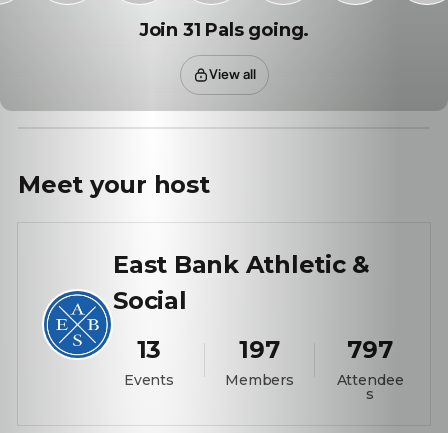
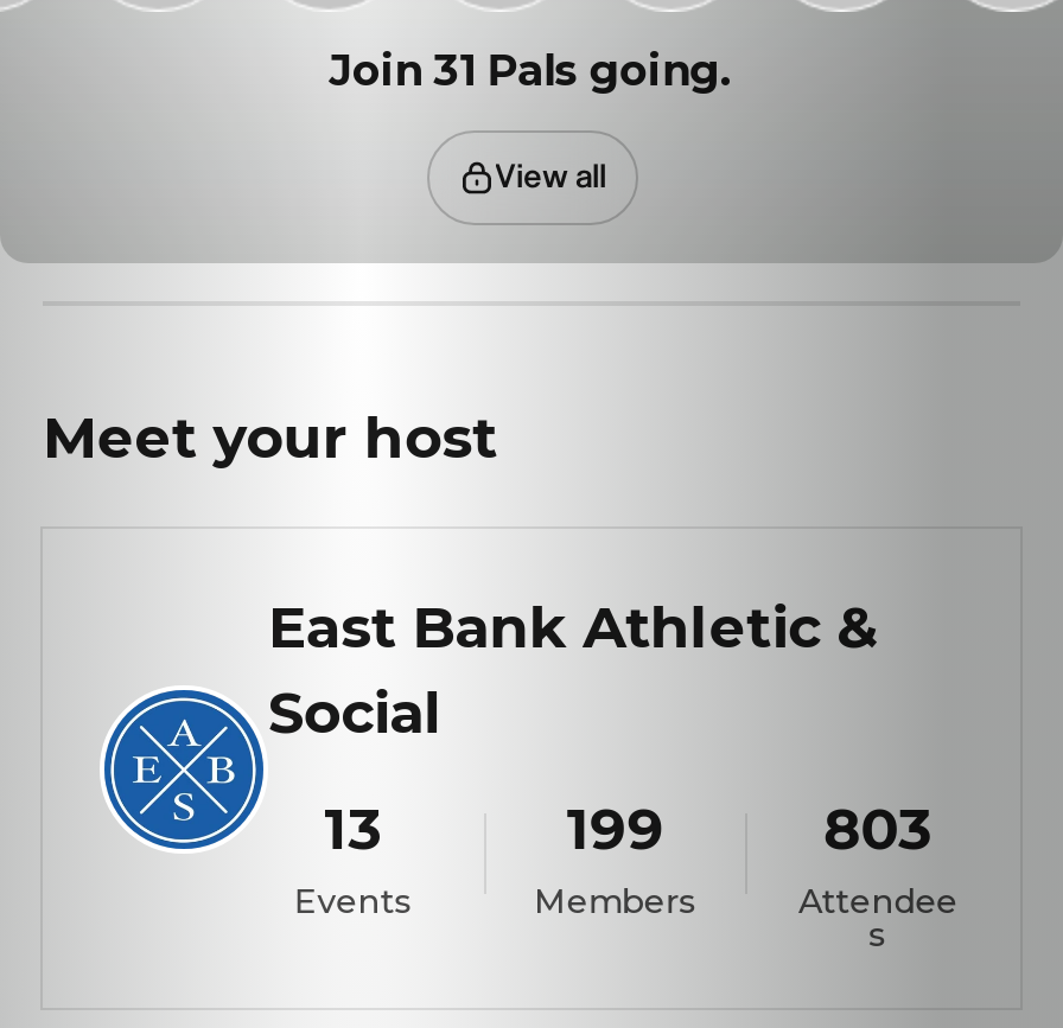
- 197
+ 199

- 797
+ 803
